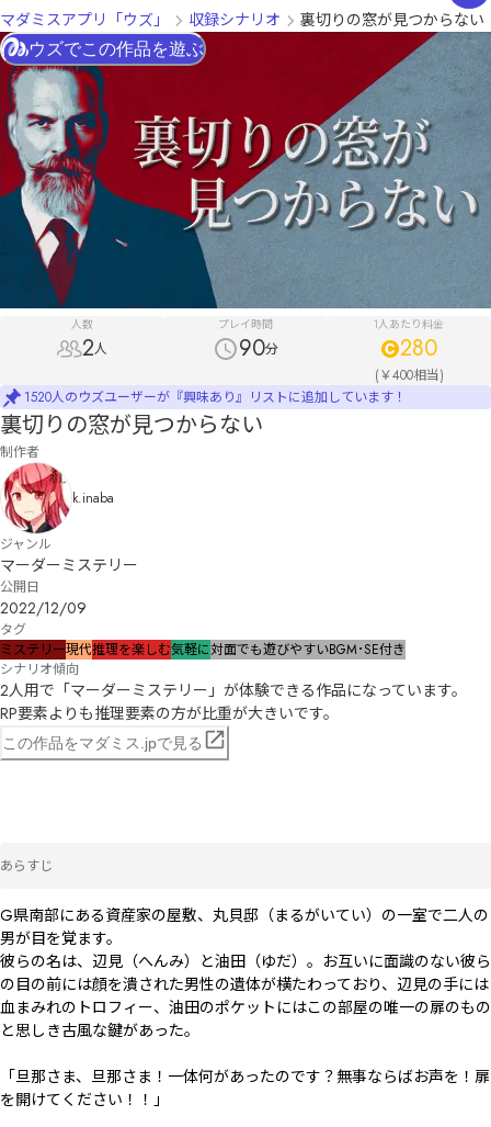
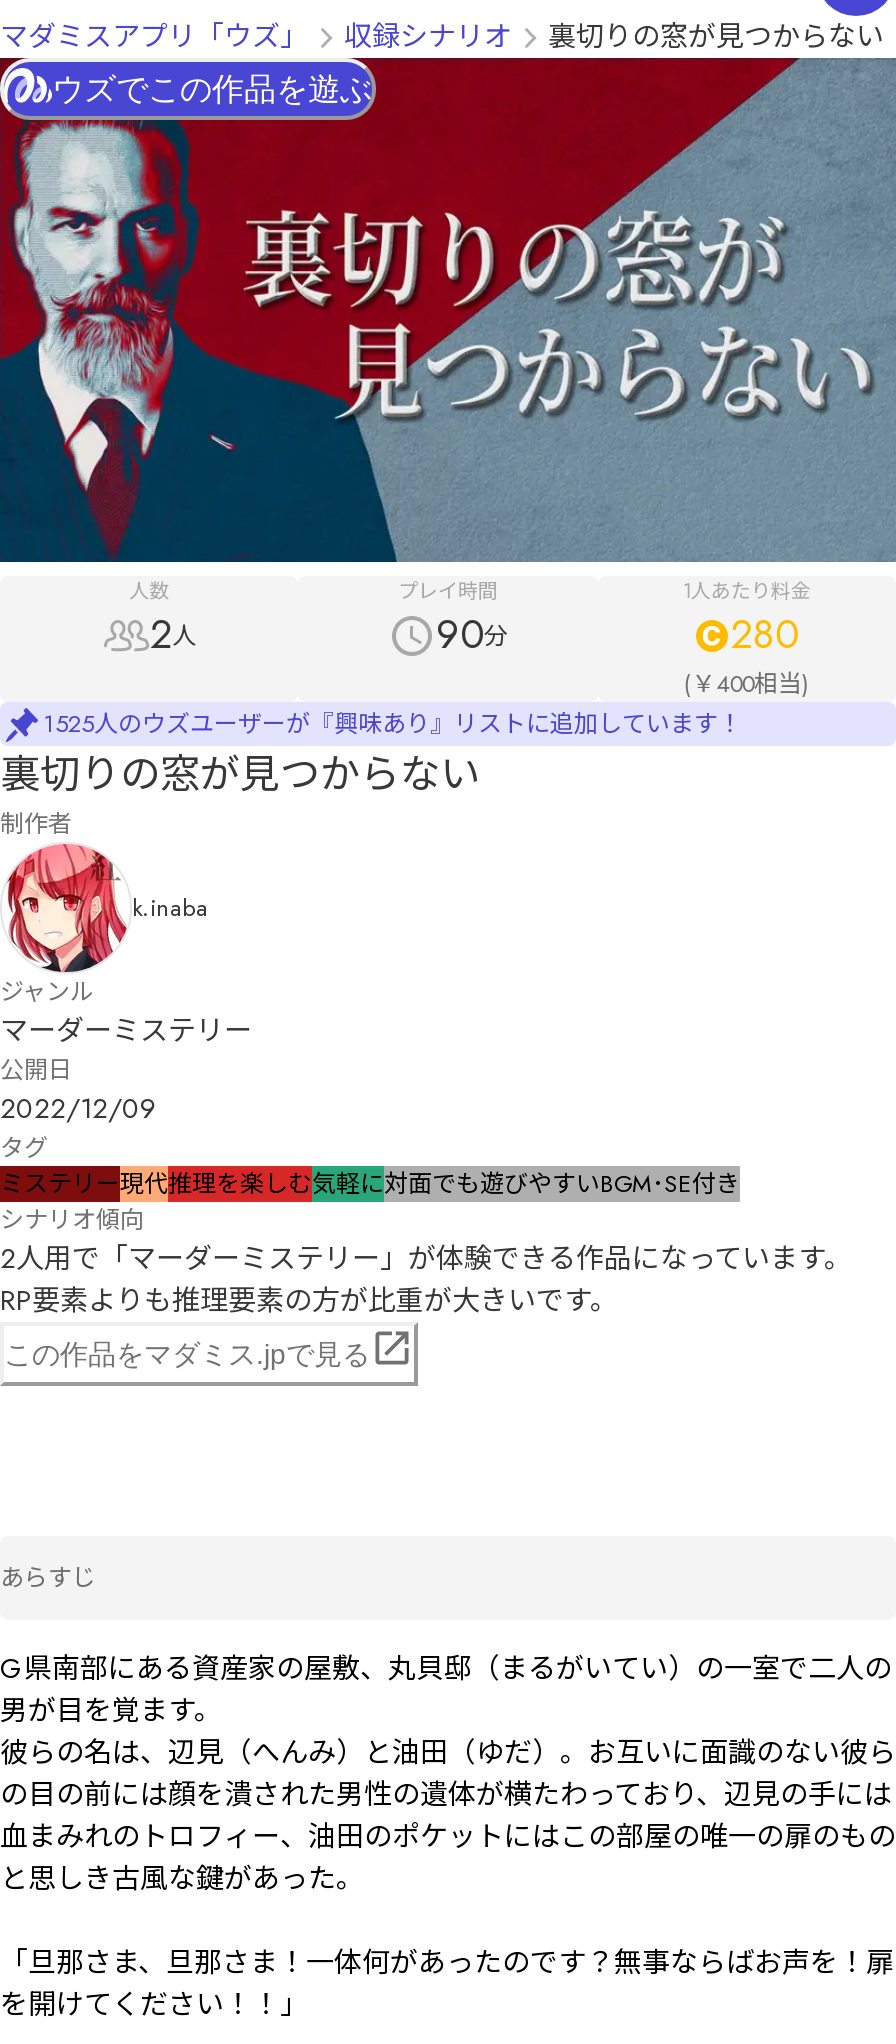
- 1520人のウズユーザーが『興味あり』リストに追加しています！
+ 1525人のウズユーザーが『興味あり』リストに追加しています！
